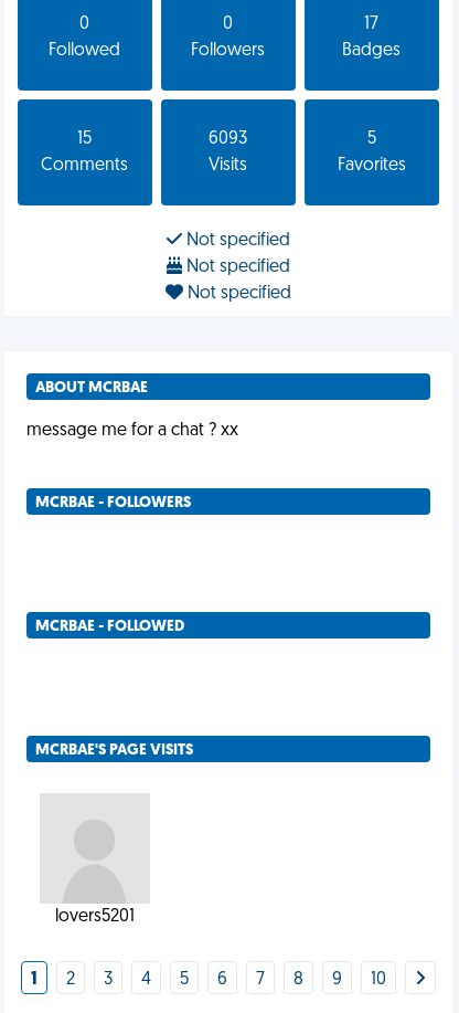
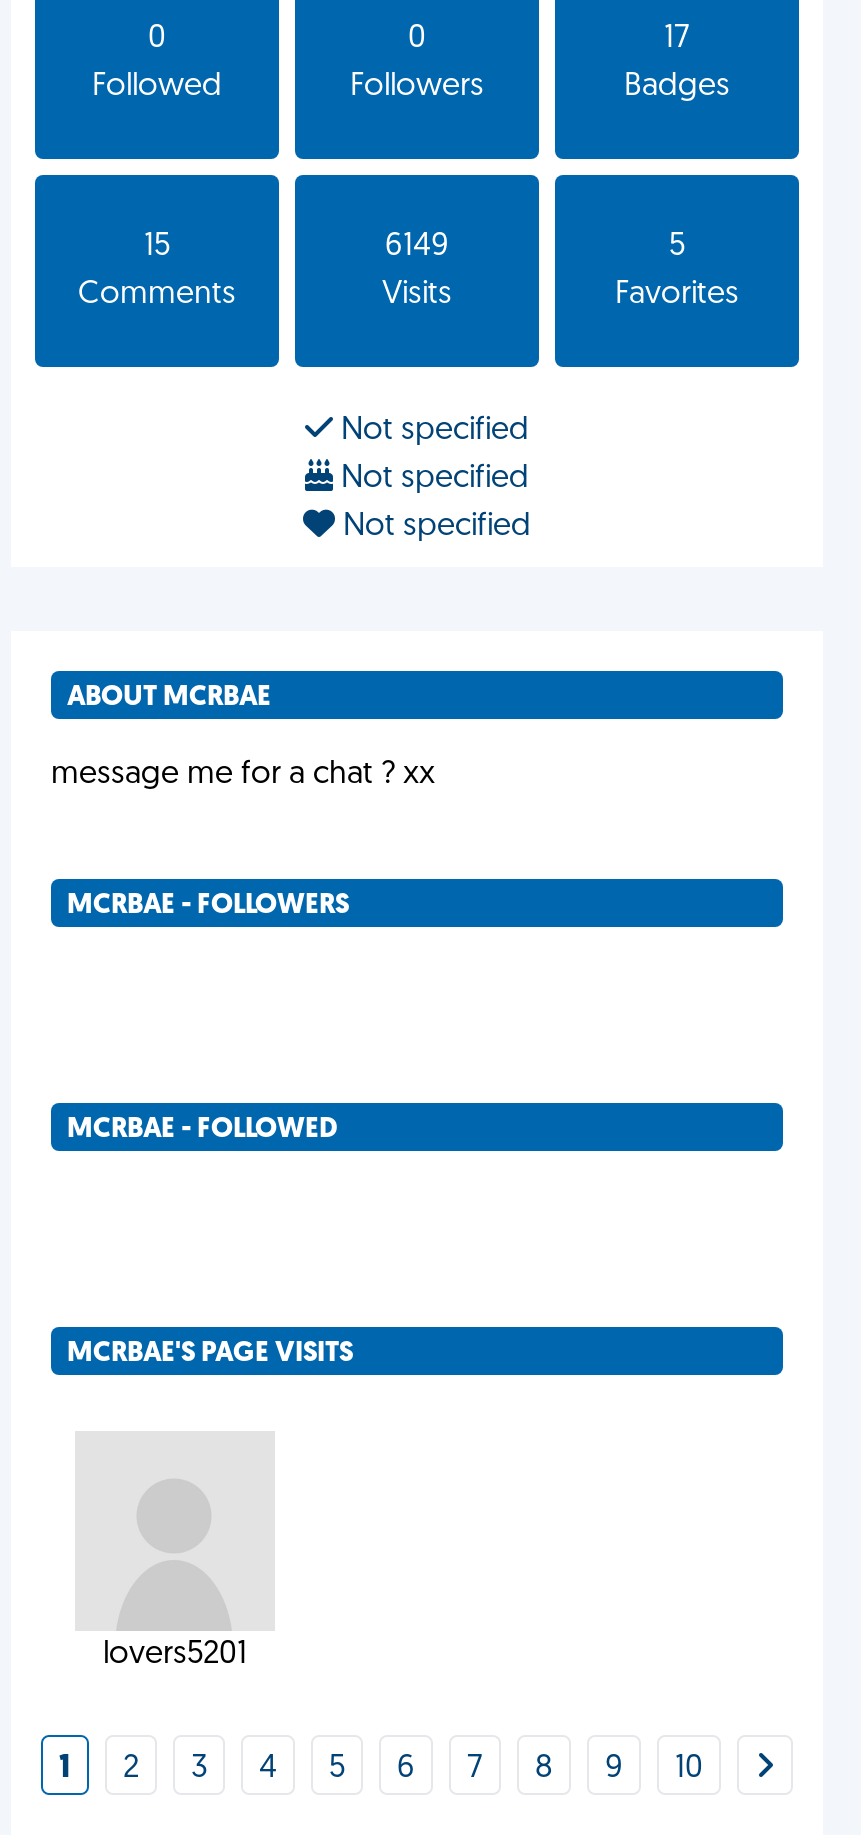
- 6093
+ 6149
